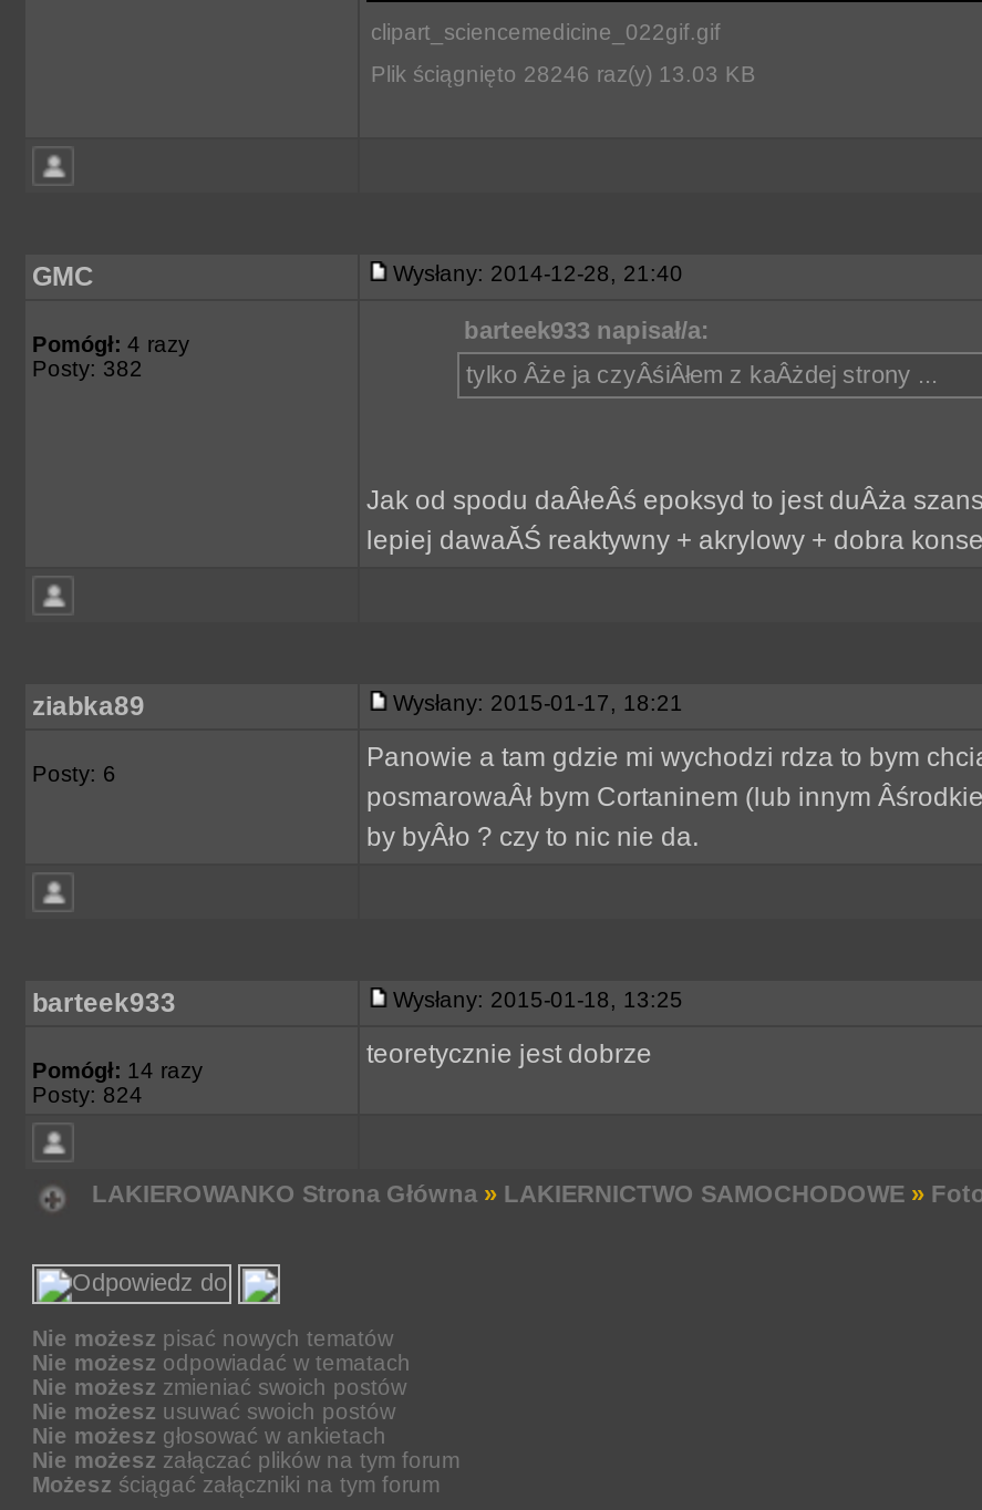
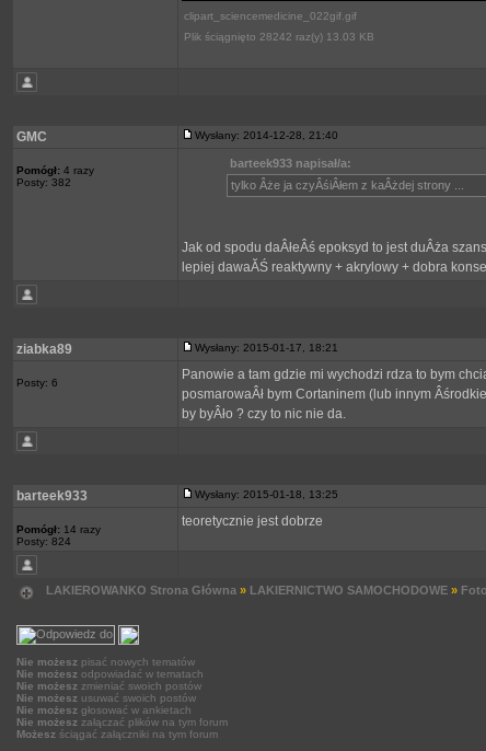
- Plik ściągnięto 28246 raz(y) 13.03 KB
+ Plik ściągnięto 28242 raz(y) 13.03 KB
